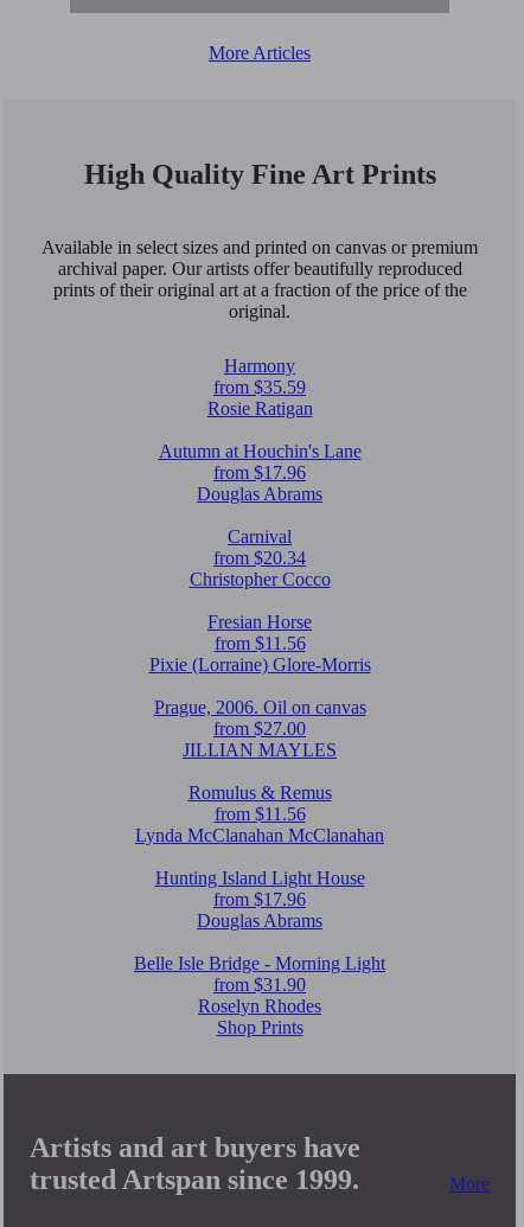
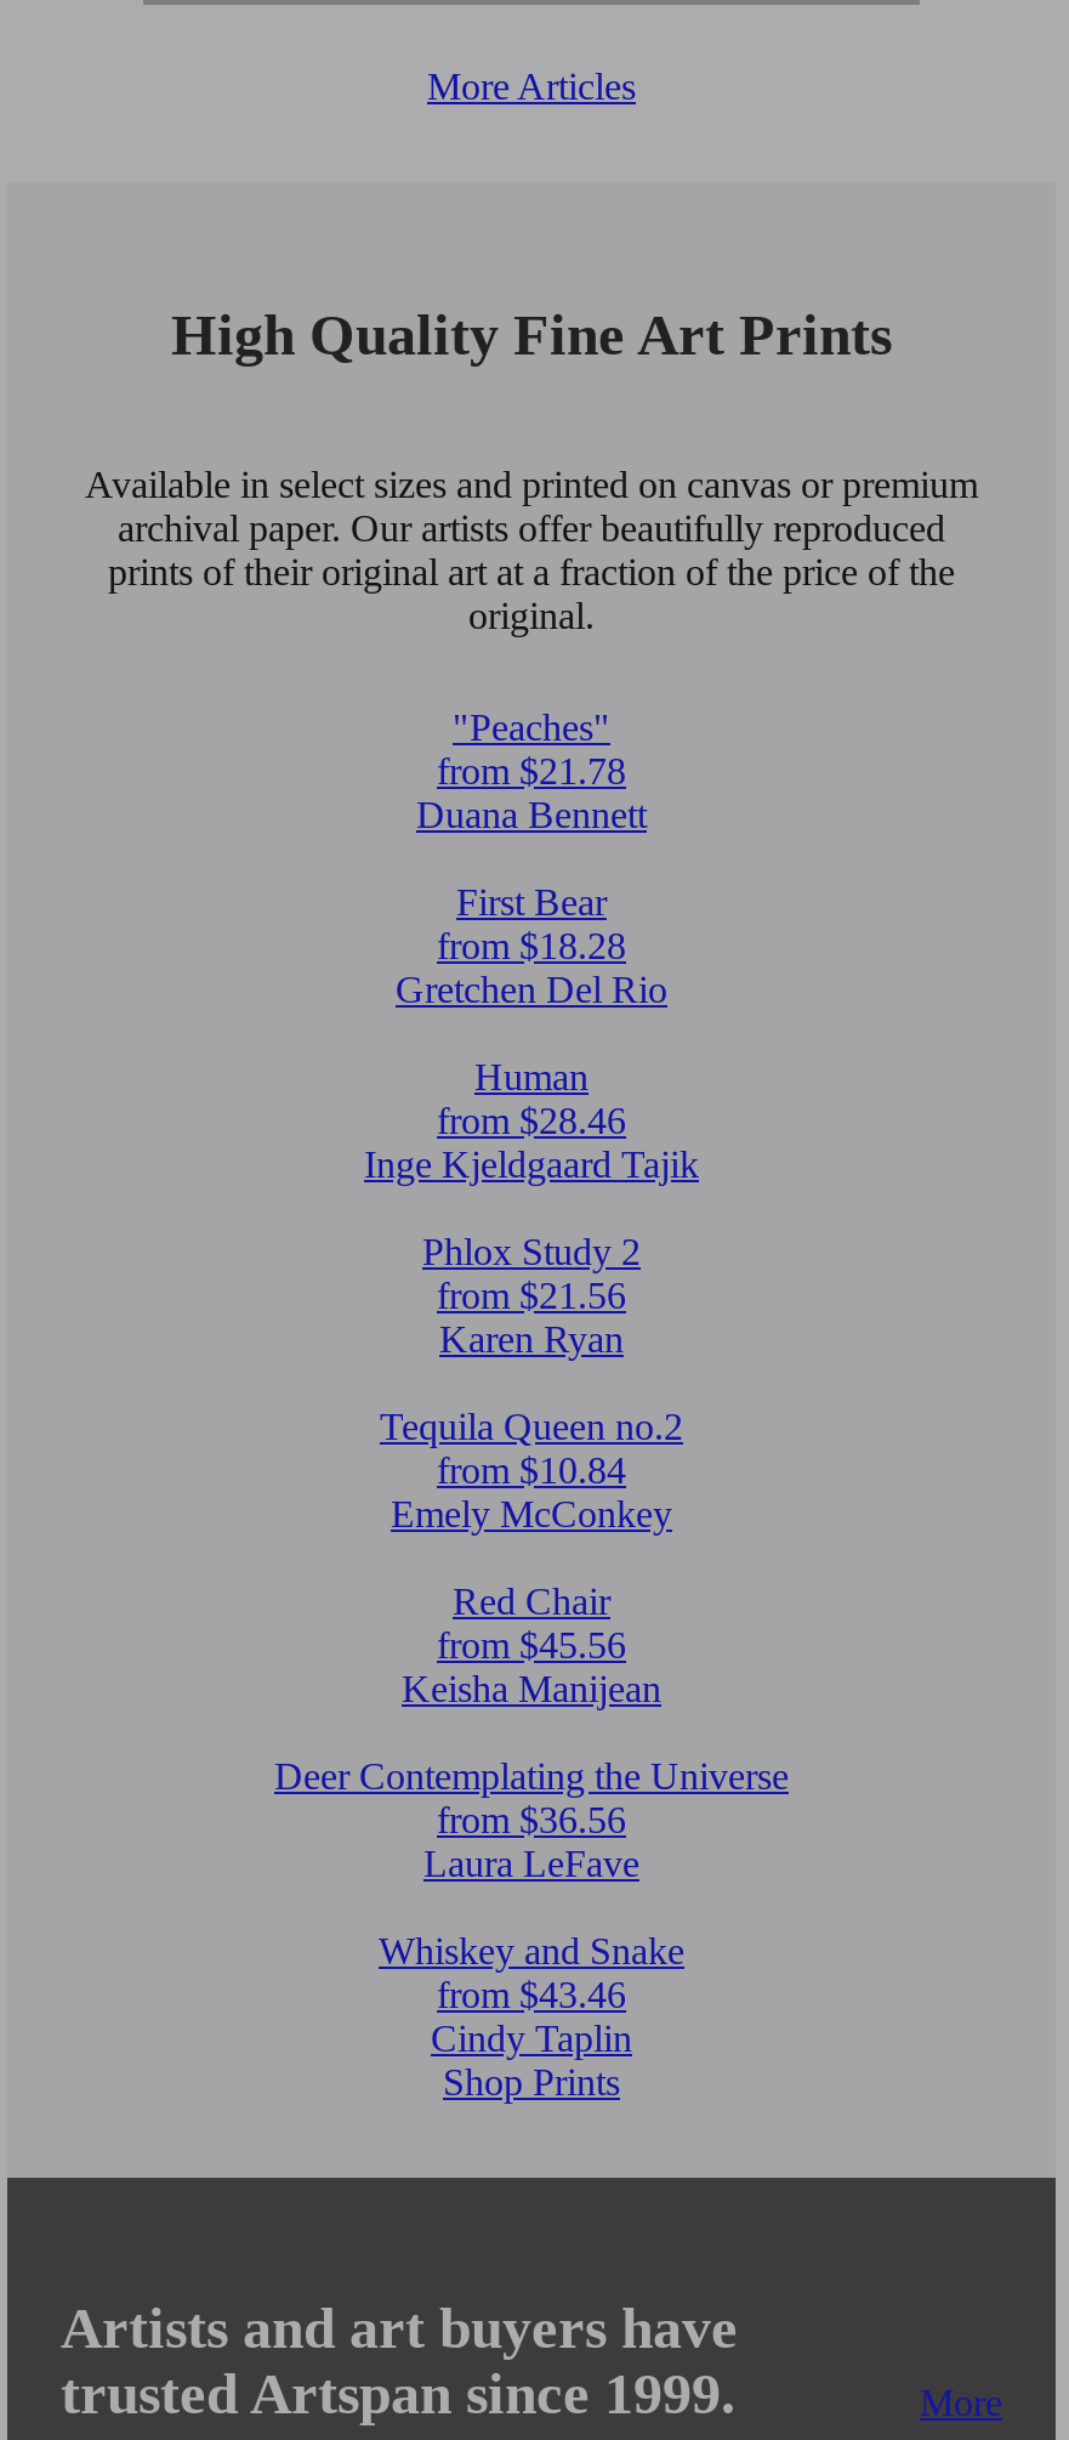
- Harmony
- from $35.59
- Rosie Ratigan
+ "Peaches"
+ from $21.78
+ Duana Bennett

- Autumn at Houchin's Lane
- from $17.96
- Douglas Abrams
+ First Bear
+ from $18.28
+ Gretchen Del Rio

- Carnival
- from $20.34
- Christopher Cocco
+ Human
+ from $28.46
+ Inge Kjeldgaard Tajik

- Fresian Horse
- from $11.56
- Pixie (Lorraine) Glore-Morris
+ Phlox Study 2
+ from $21.56
+ Karen Ryan

- Prague, 2006. Oil on canvas
- from $27.00
- JILLIAN MAYLES
+ Tequila Queen no.2
+ from $10.84
+ Emely McConkey

- Romulus & Remus
- from $11.56
- Lynda McClanahan McClanahan
+ Red Chair
+ from $45.56
+ Keisha Manijean

- Hunting Island Light House
- from $17.96
- Douglas Abrams
+ Deer Contemplating the Universe
+ from $36.56
+ Laura LeFave

- Belle Isle Bridge - Morning Light
- from $31.90
- Roselyn Rhodes
+ Whiskey and Snake
+ from $43.46
+ Cindy Taplin
